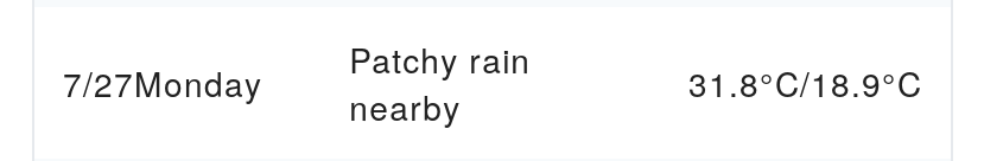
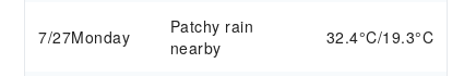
- 31.8°C/18.9°C
+ 32.4°C/19.3°C
